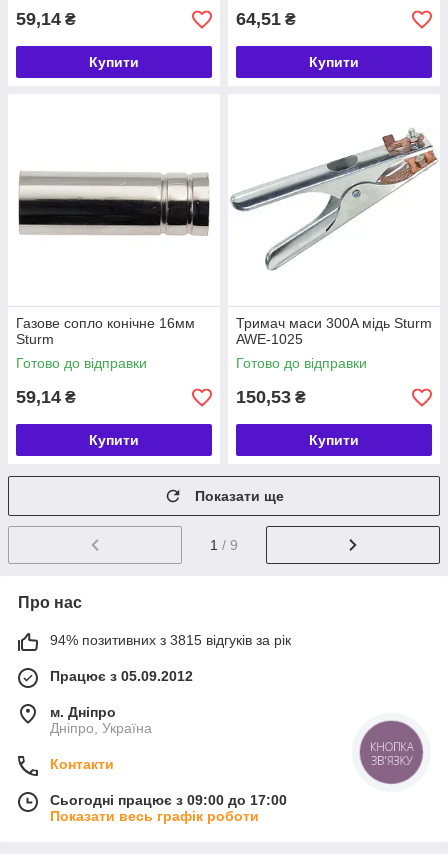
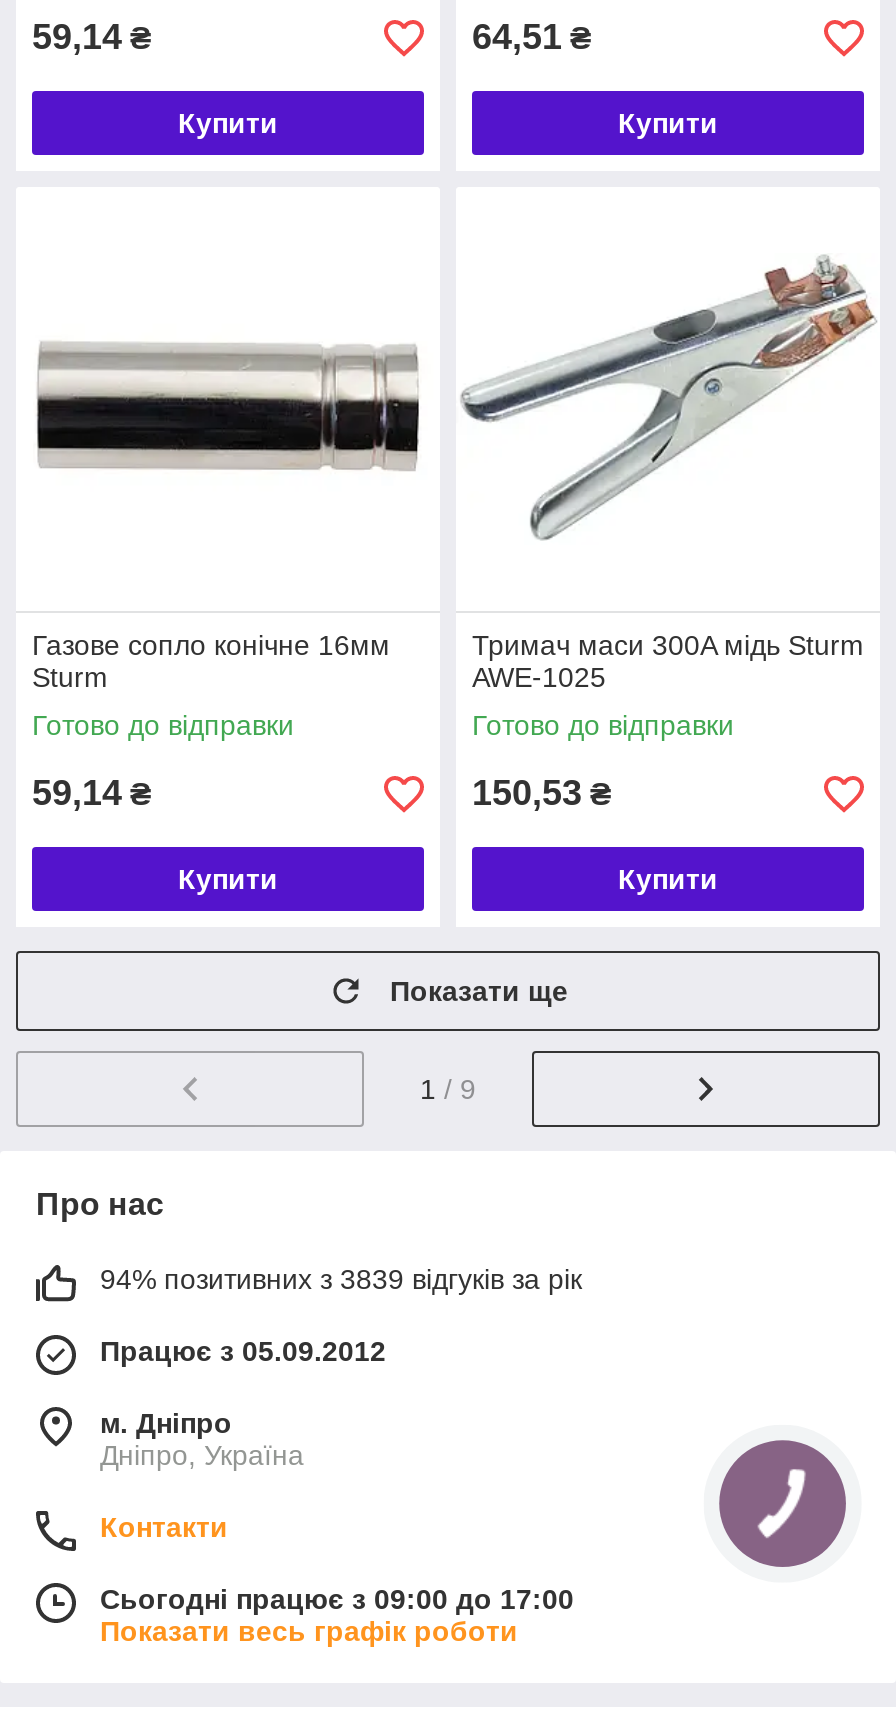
- 94% позитивних з 3815 відгуків за рік
+ 94% позитивних з 3839 відгуків за рік

- КНОПКА
- ЗВ'ЯЗКУ
